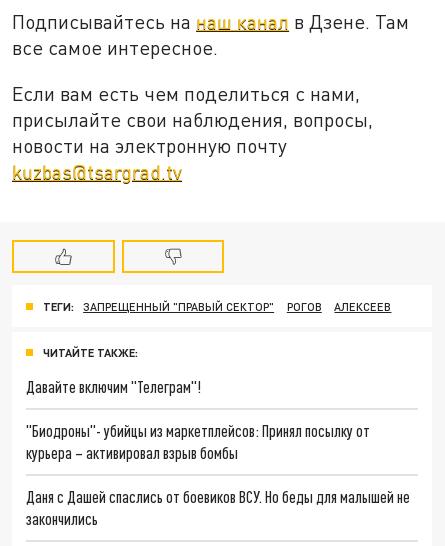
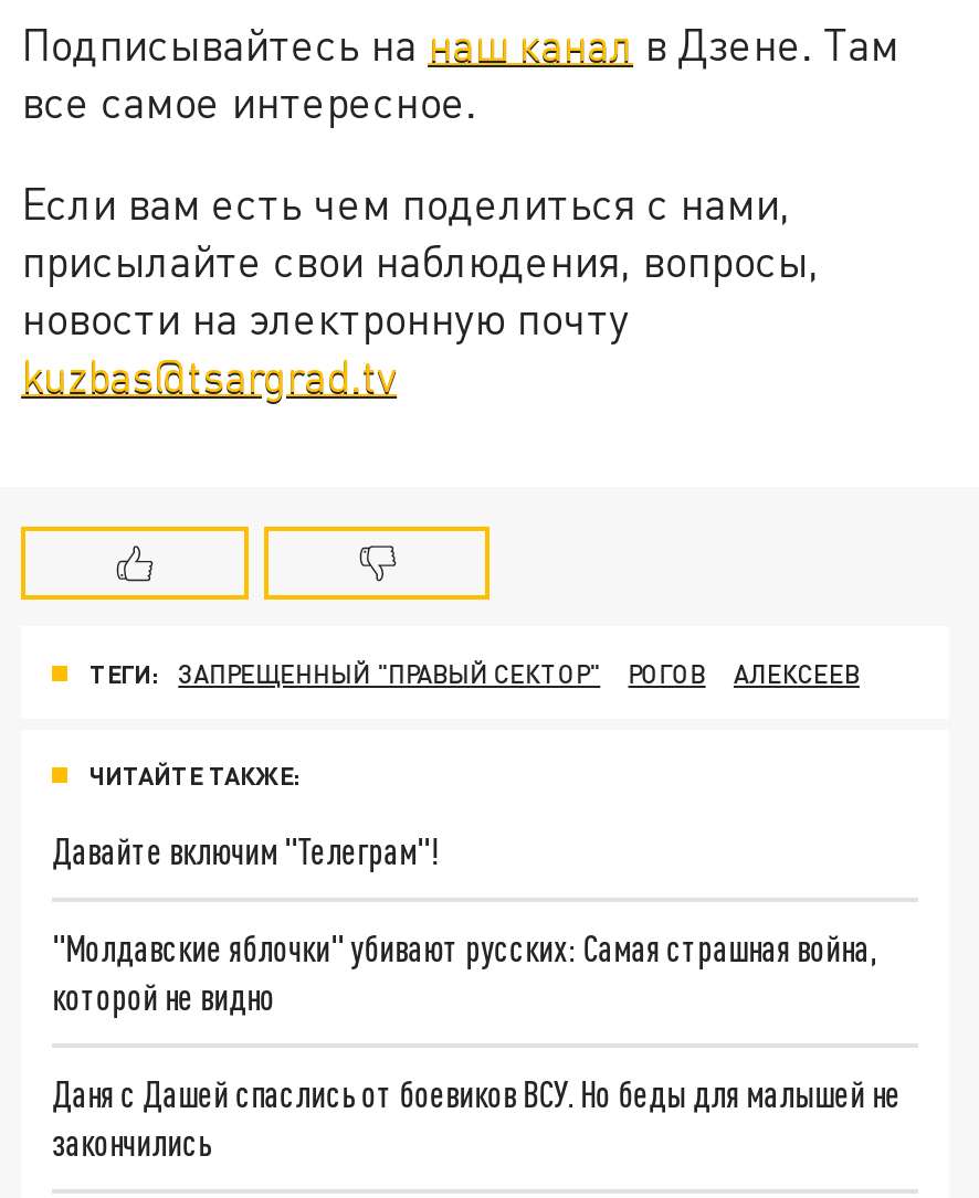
- "Биодроны"- убийцы из маркетплейсов: Принял посылку от
- курьера – активировал взрыв бомбы
+ "Молдавские яблочки" убивают русских: Самая страшная война,
+ которой не видно
